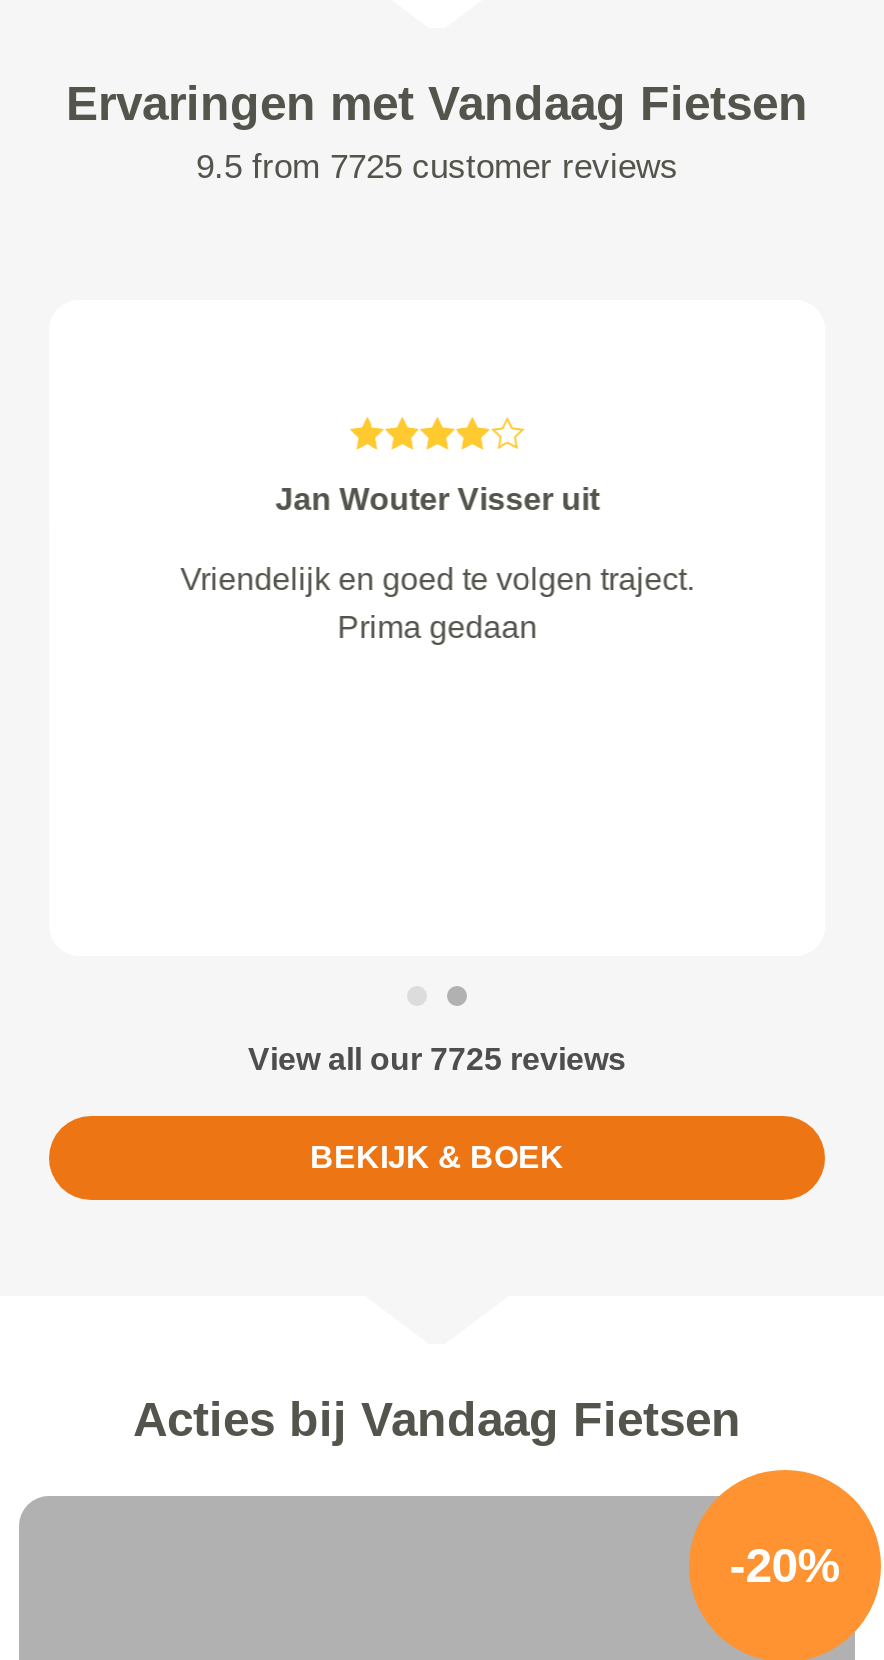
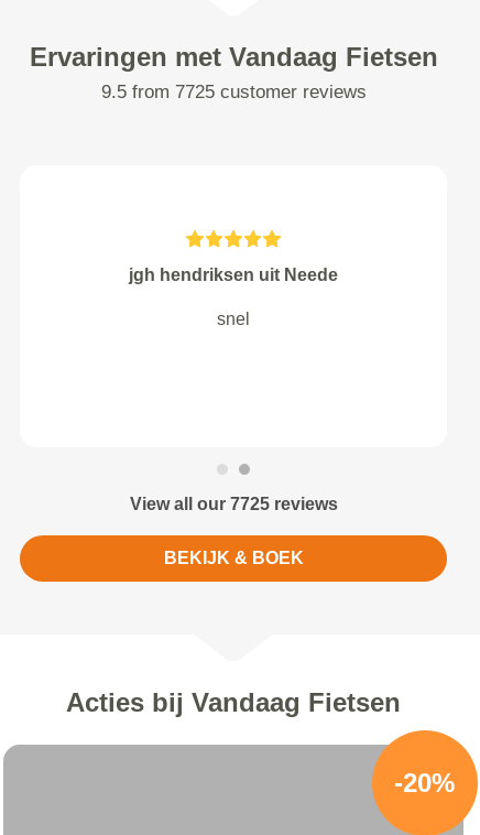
- Jan Wouter Visser uit
+ jgh hendriksen uit Neede

- Vriendelijk en goed te volgen traject.
- Prima gedaan
+ snel
